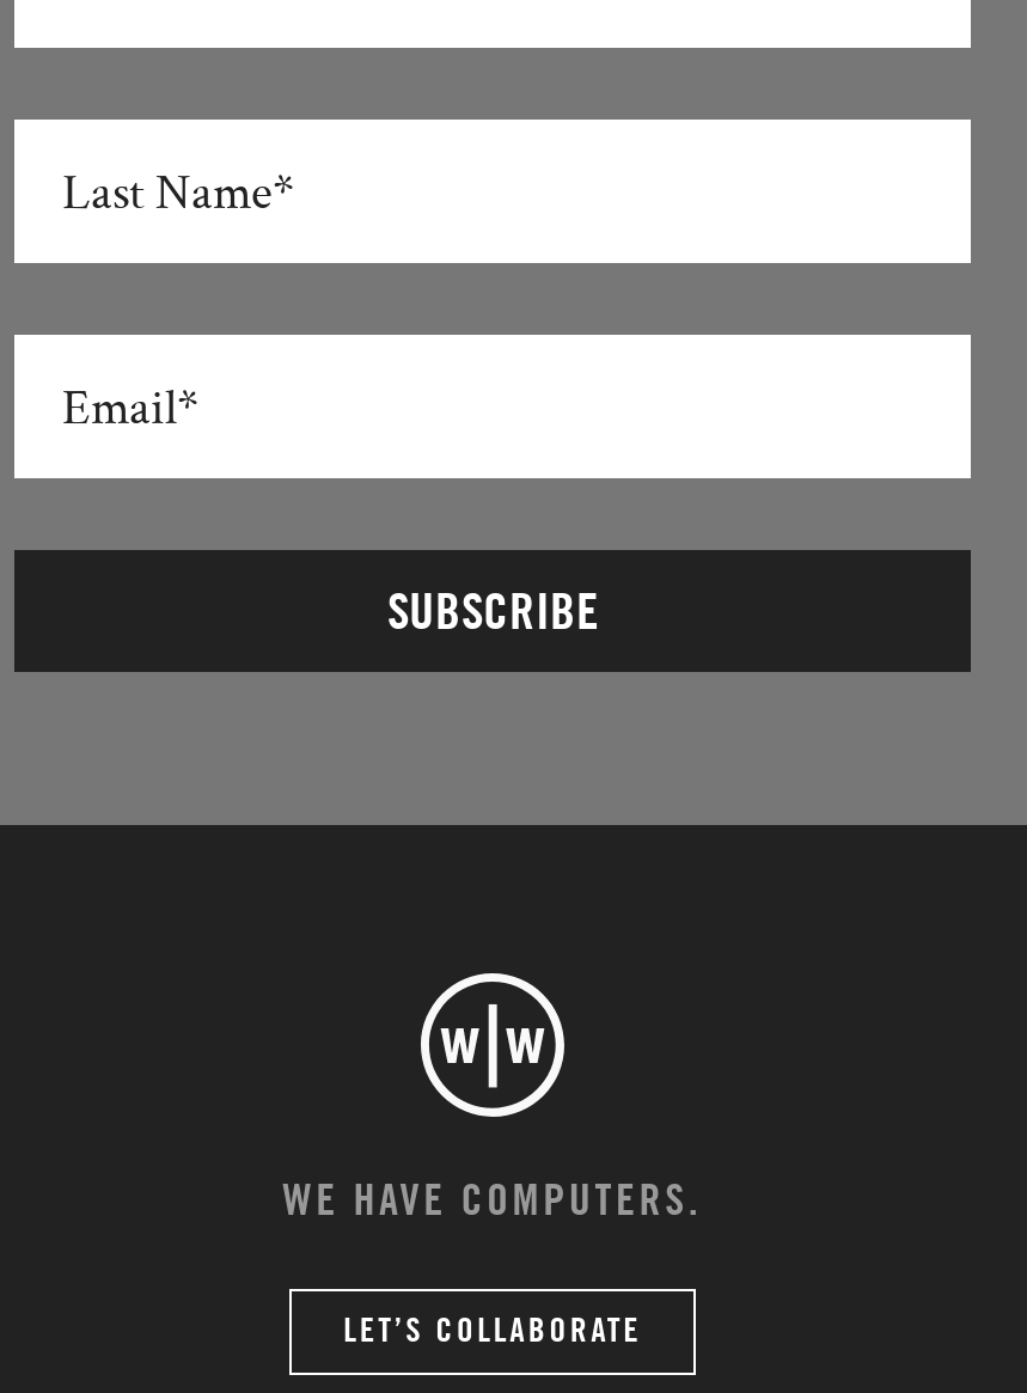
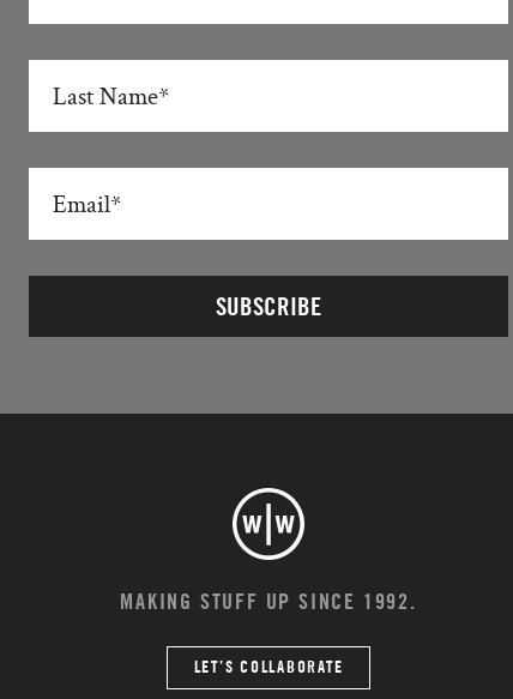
- WE HAVE COMPUTERS.
+ MAKING STUFF UP SINCE 1992.
